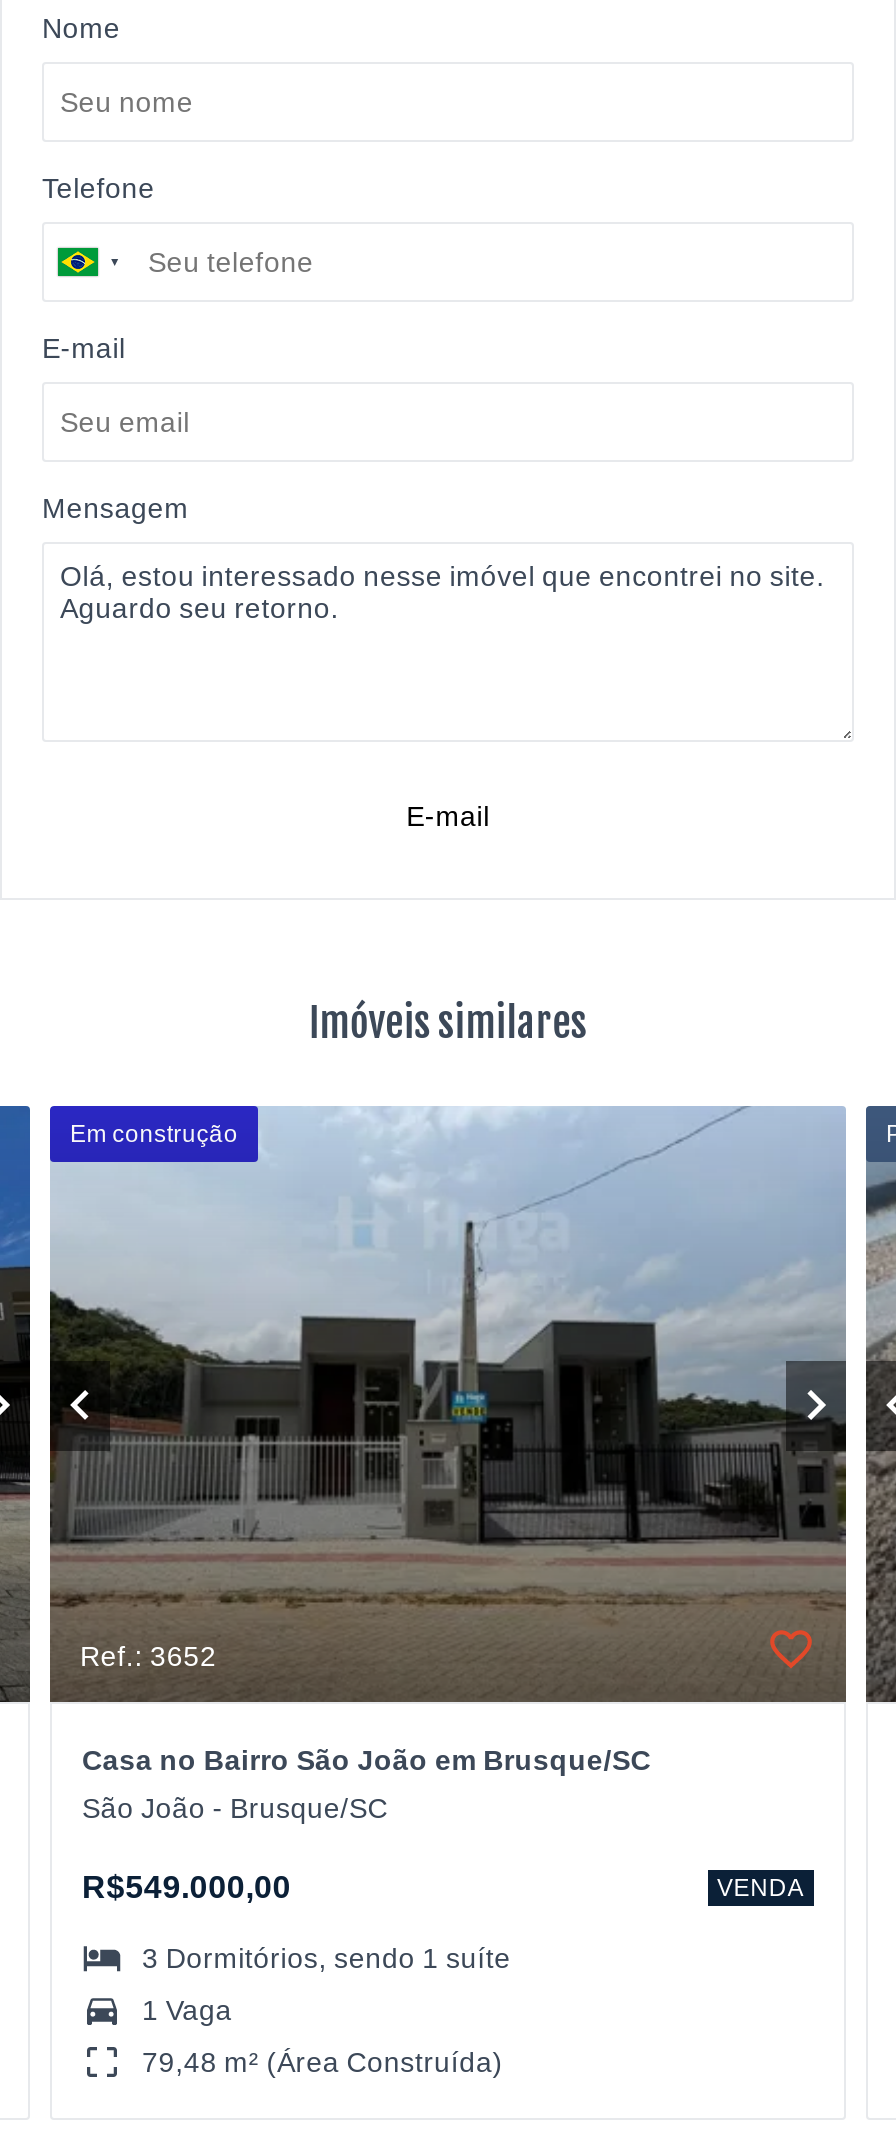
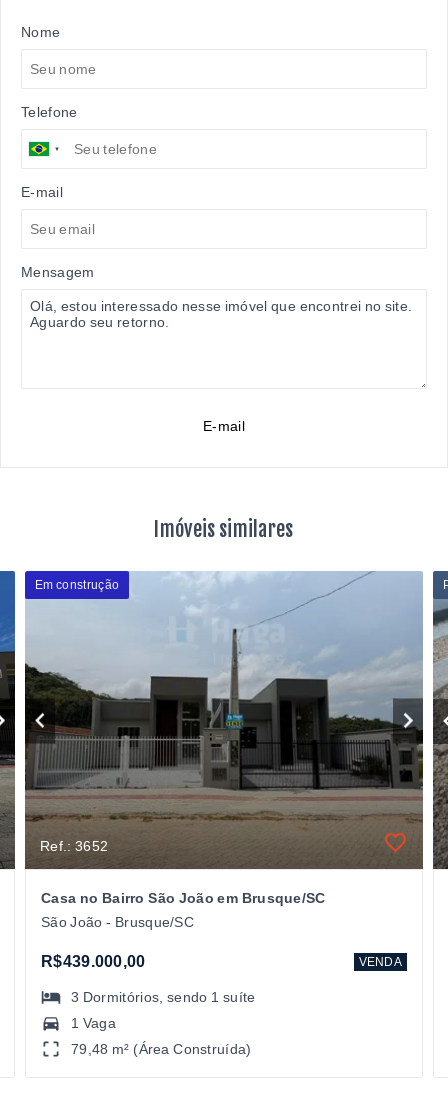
- R$549.000,00
+ R$439.000,00
